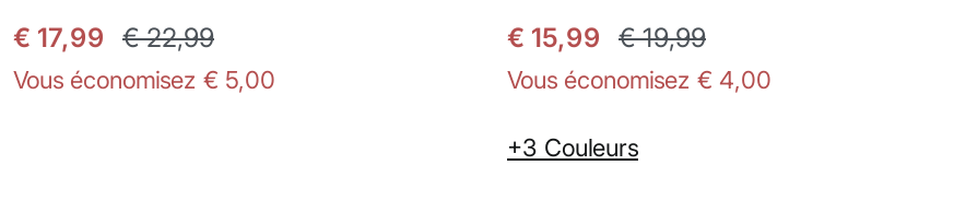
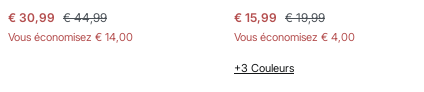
- € 17,99 € 22,99
- Vous économisez € 5,00
+ € 30,99 € 44,99
+ Vous économisez € 14,00
